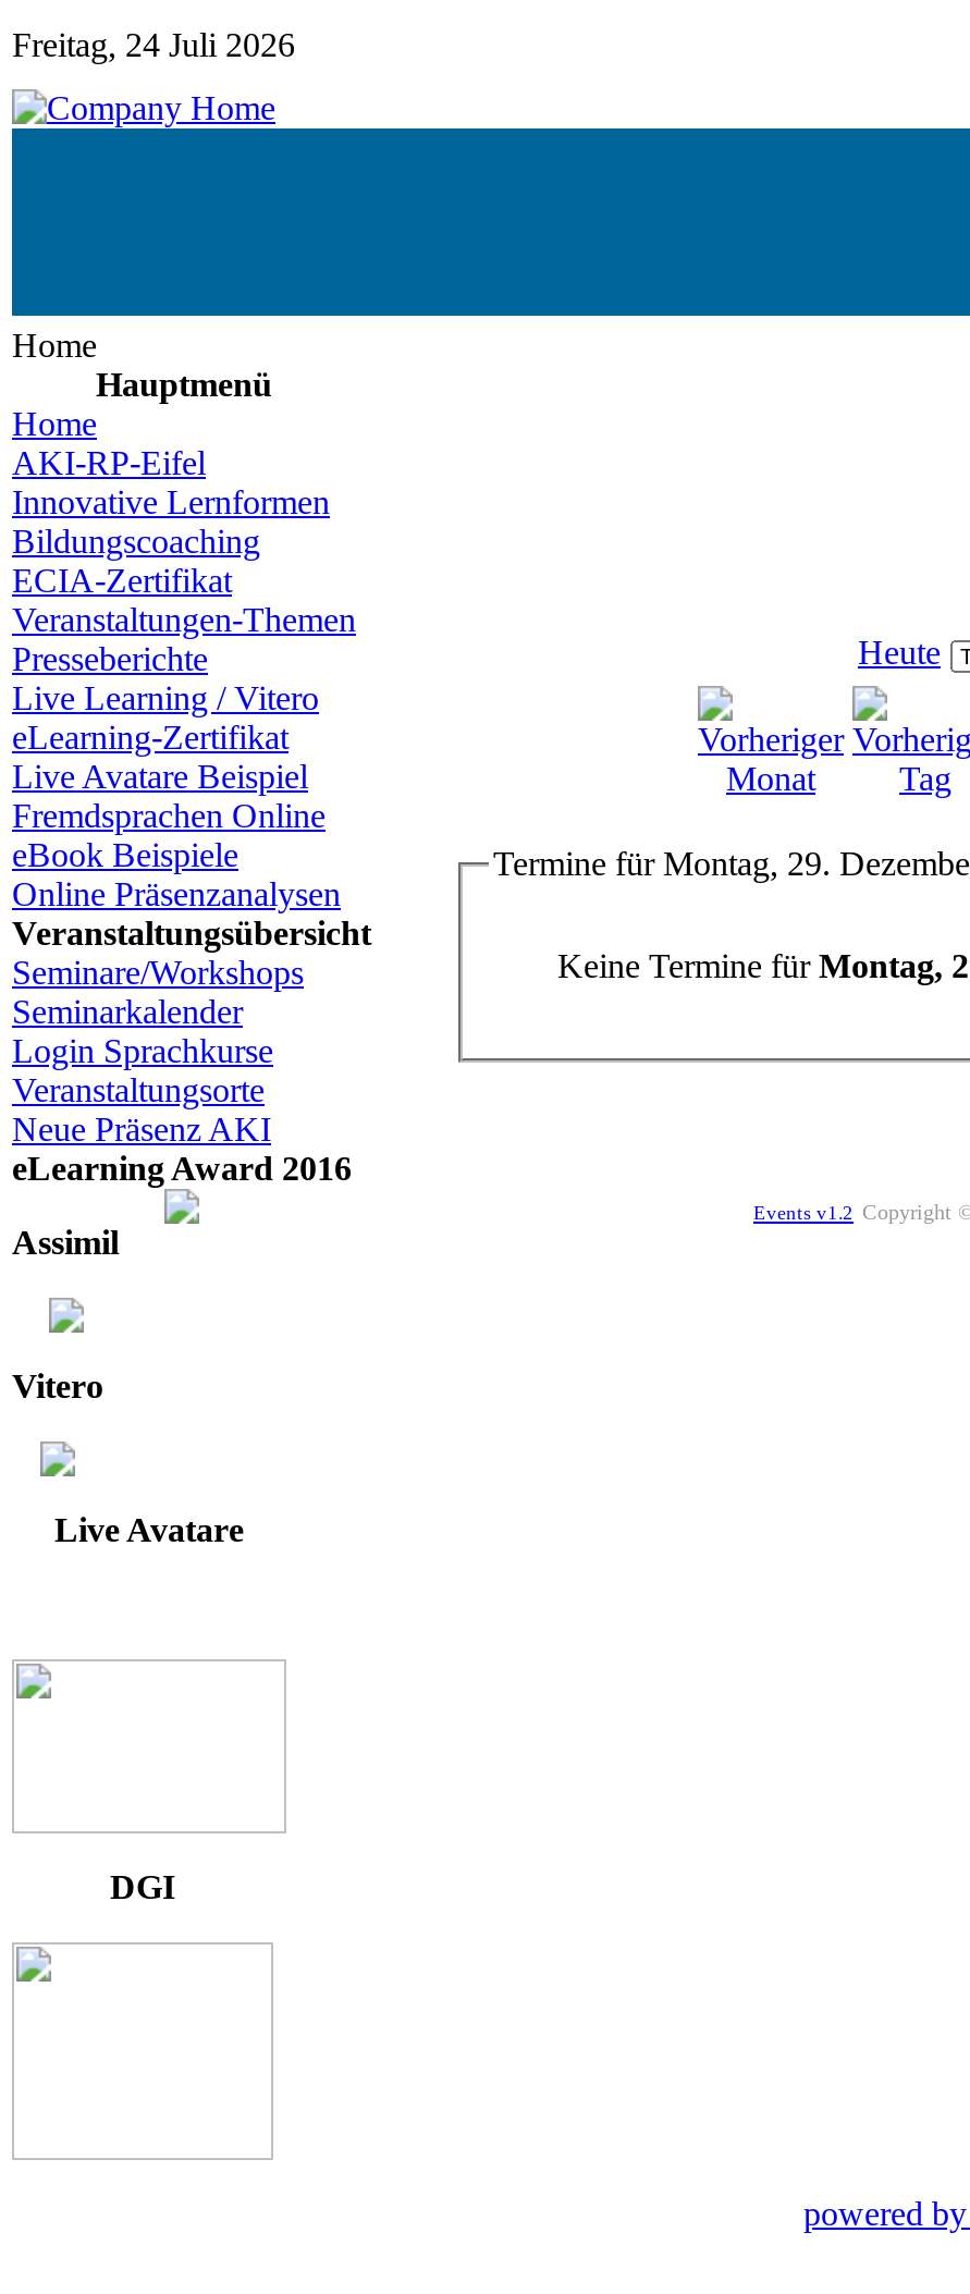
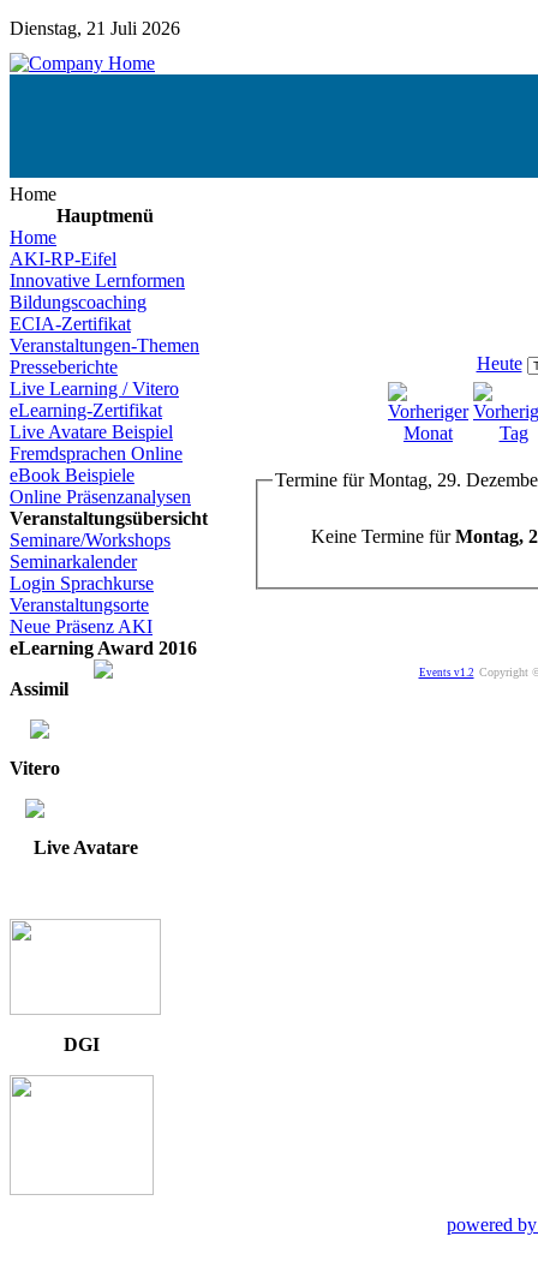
- Freitag, 24 Juli 2026
+ Dienstag, 21 Juli 2026
